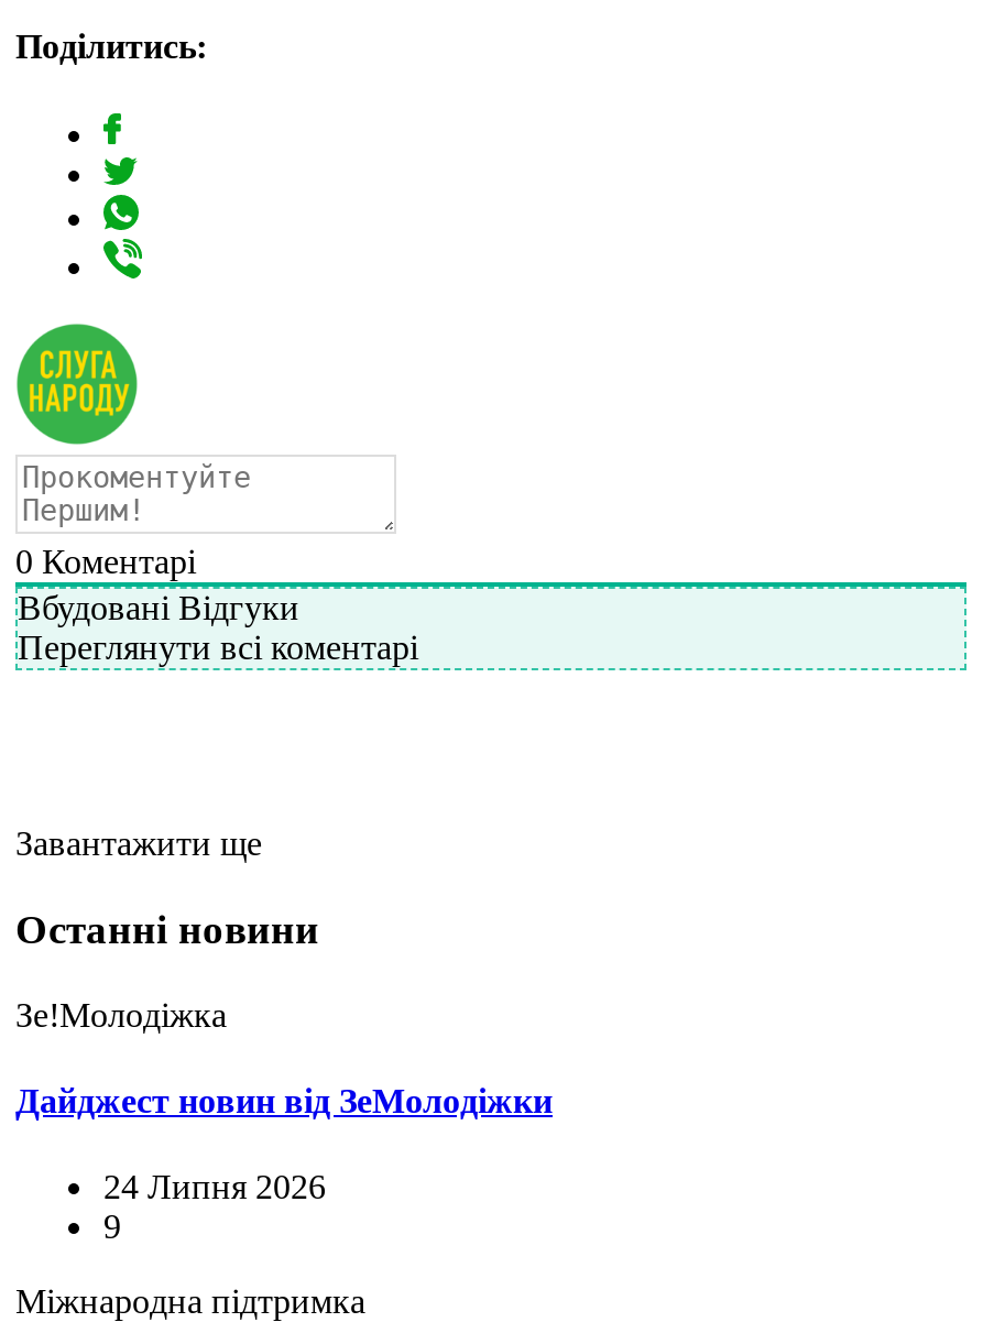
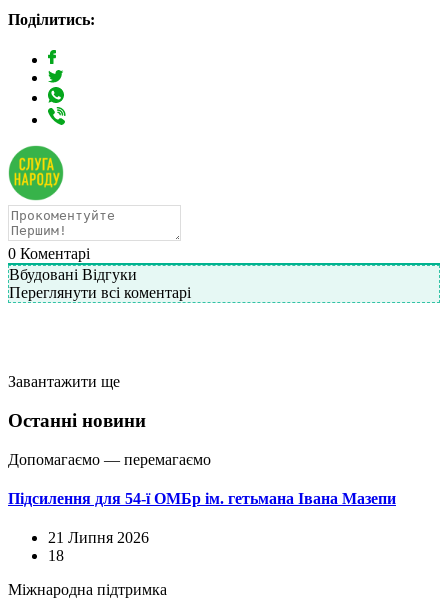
- Зе!Молодіжка
+ Допомагаємо — перемагаємо

- Дайджест новин від ЗеМолодіжки
+ Підсилення для 54-ї ОМБр ім. гетьмана Івана Мазепи

- 24 Липня 2026
- 9
+ 21 Липня 2026
+ 18
